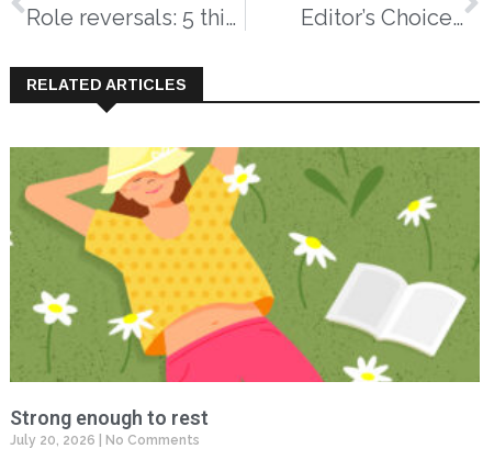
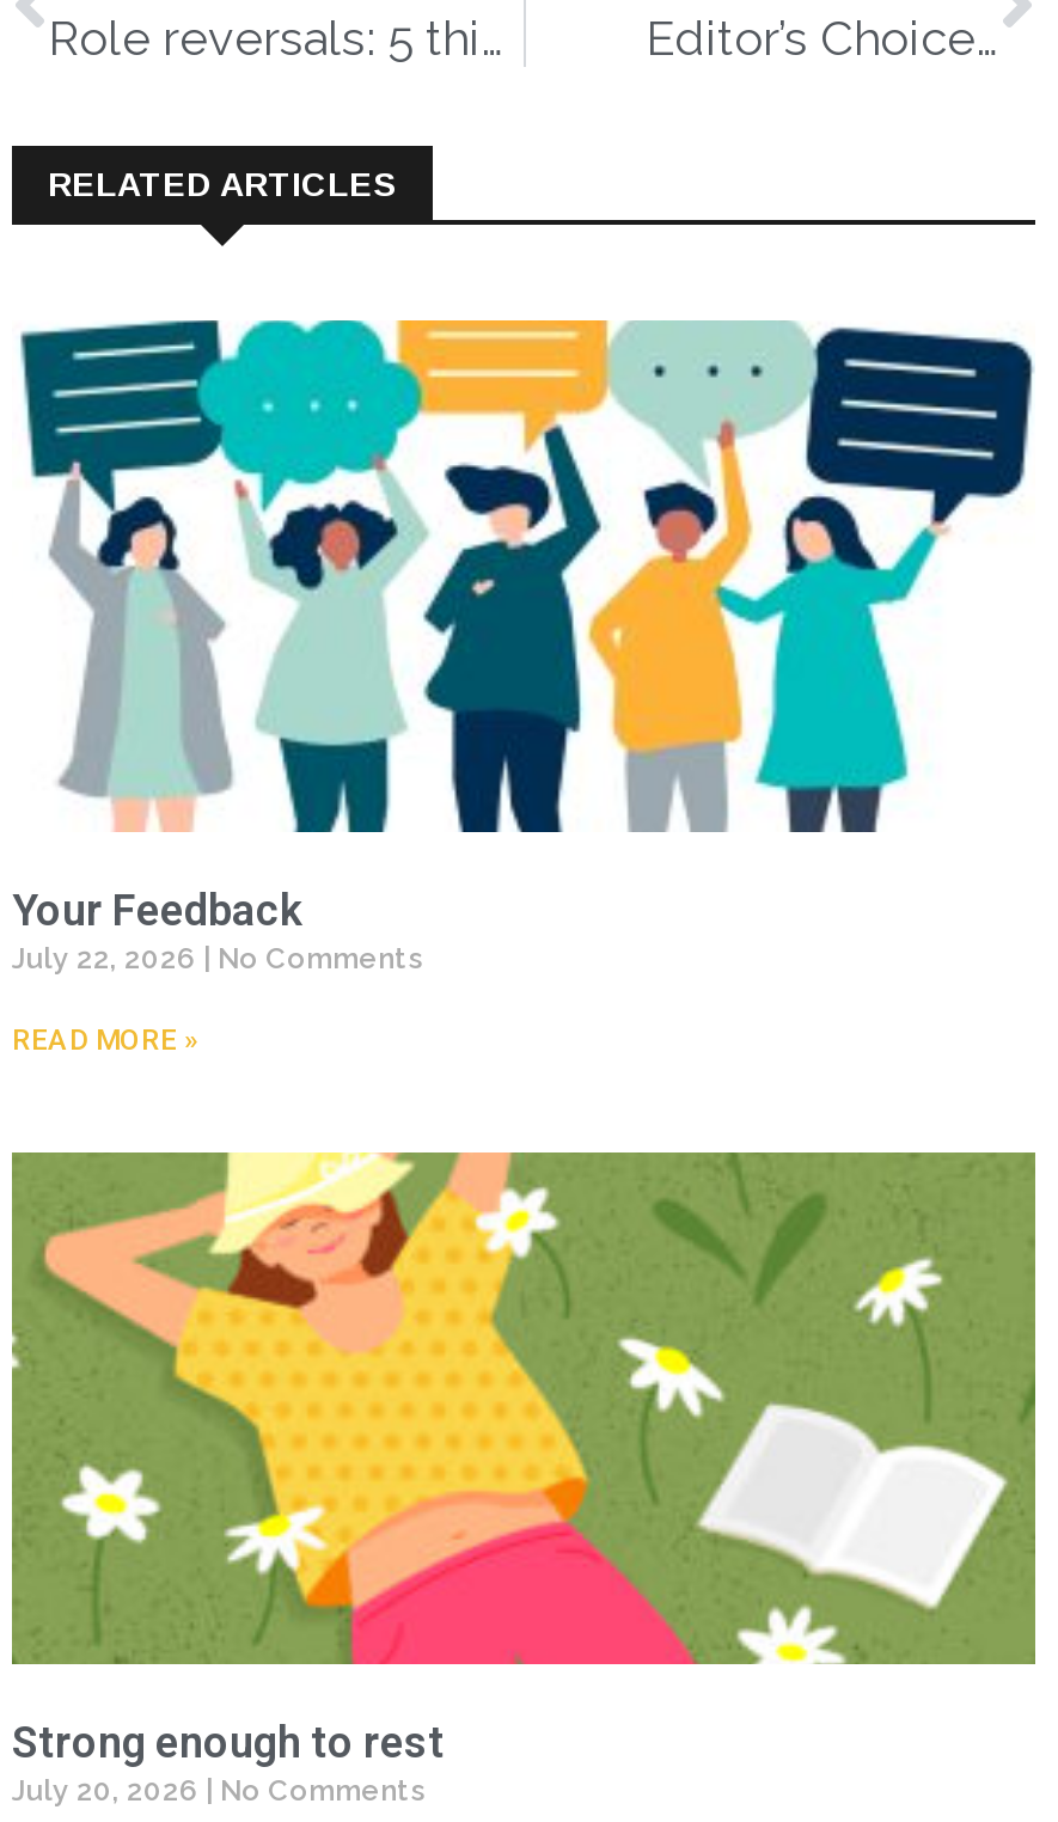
+ [image]
+ Your Feedback
+ July 22, 2026 No Comments
+ READ MORE »
